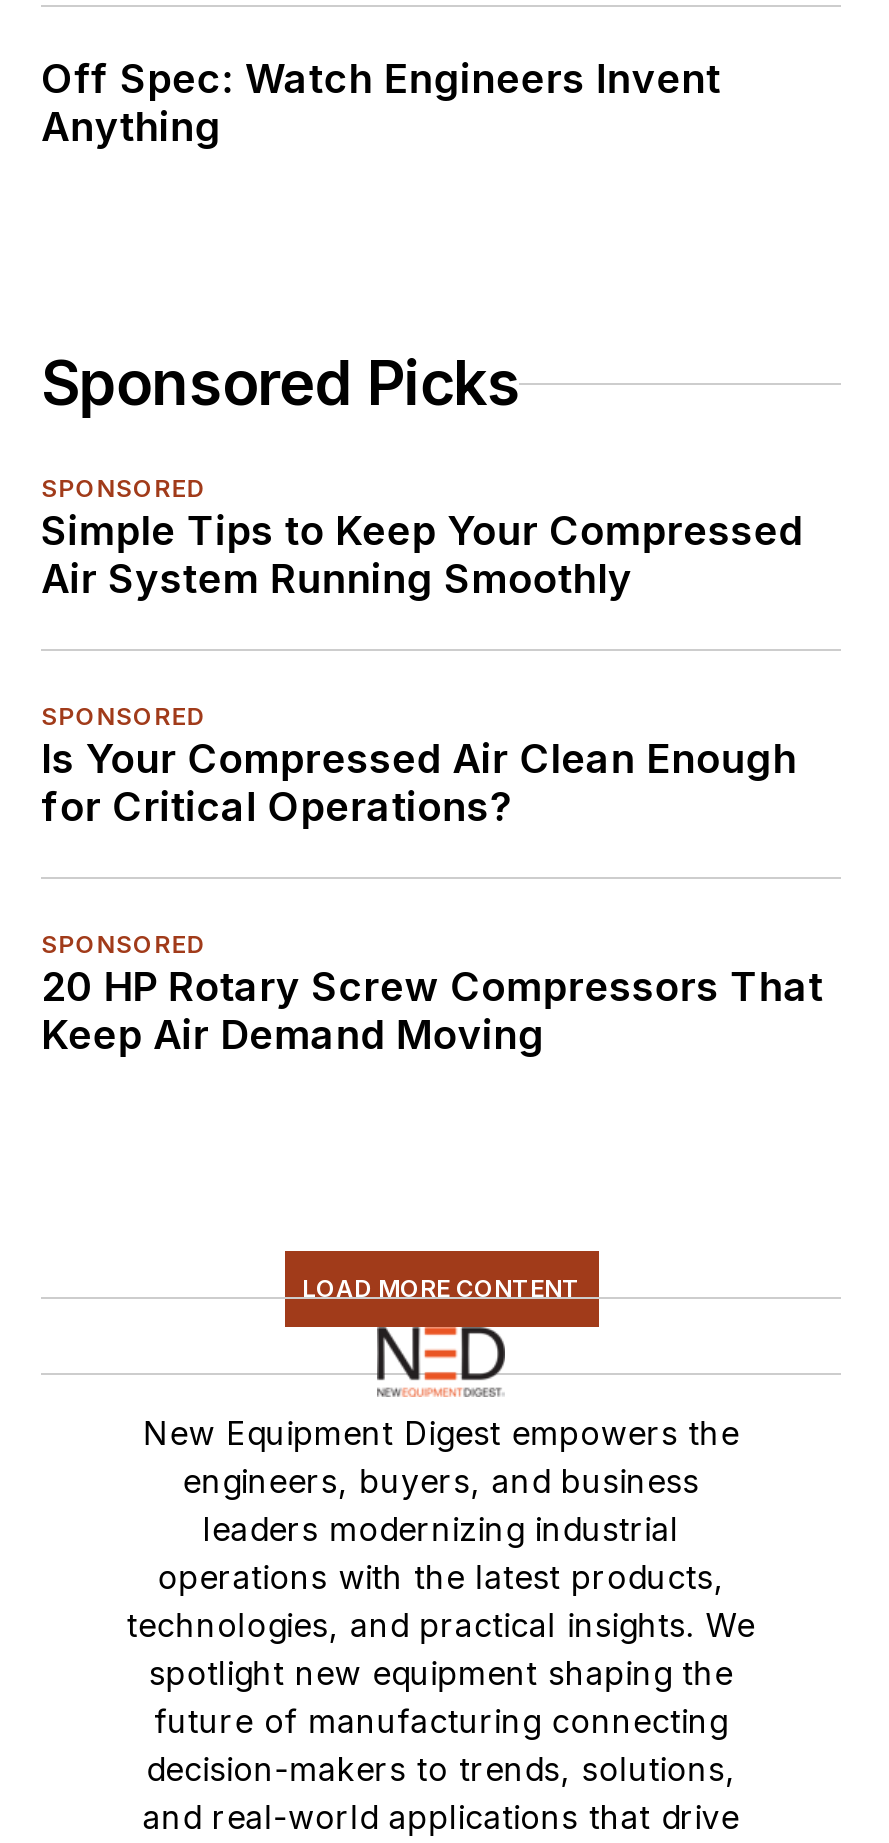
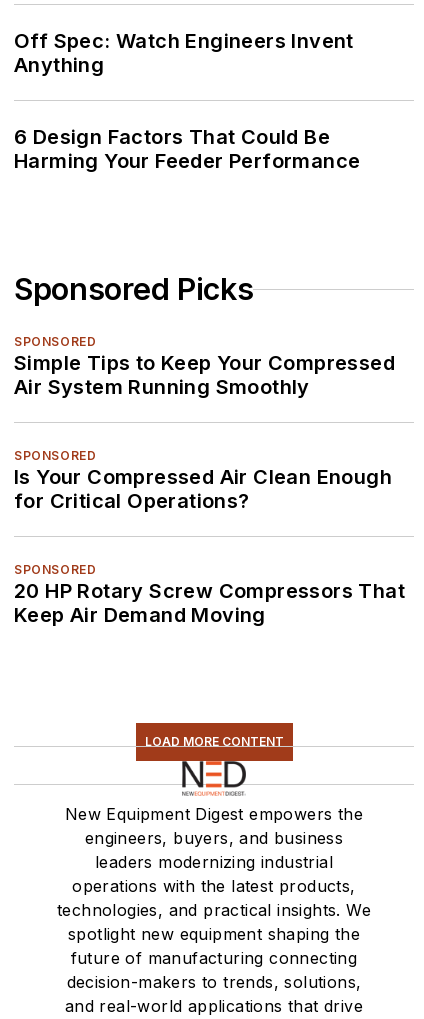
+ 6 Design Factors That Could Be
+ Harming Your Feeder Performance
